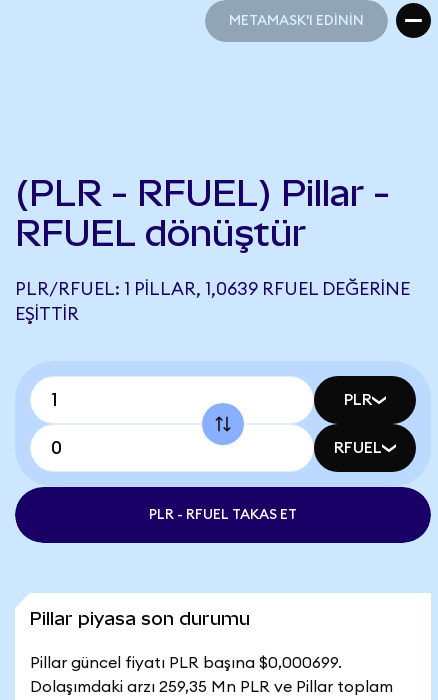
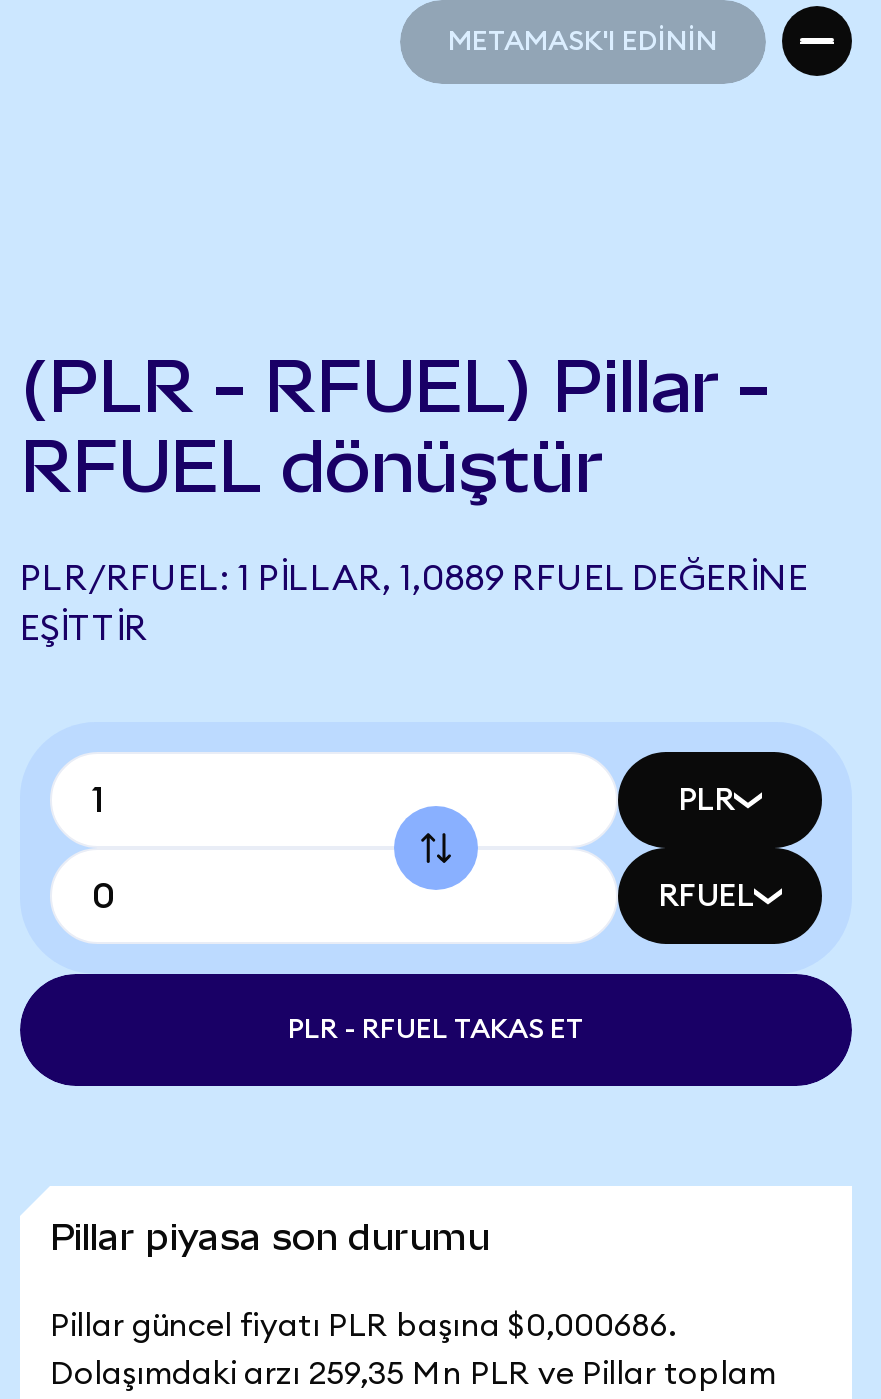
- PLR/RFUEL: 1 PILLAR, 1,0639 RFUEL DEĞERINE
+ PLR/RFUEL: 1 PILLAR, 1,0889 RFUEL DEĞERINE

- Pillar güncel fiyatı PLR başına $0,000699.
+ Pillar güncel fiyatı PLR başına $0,000686.
